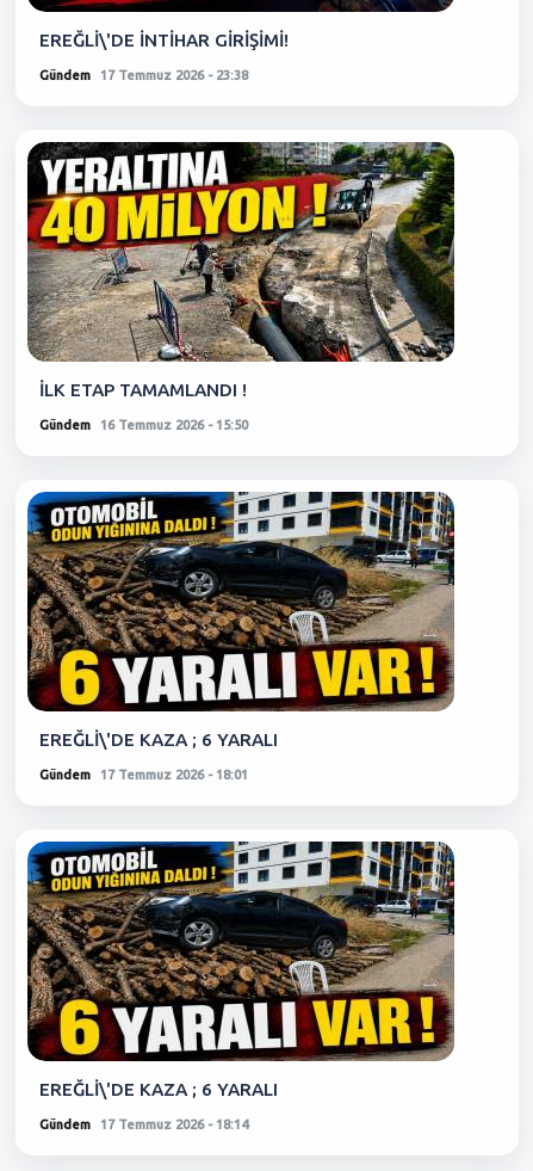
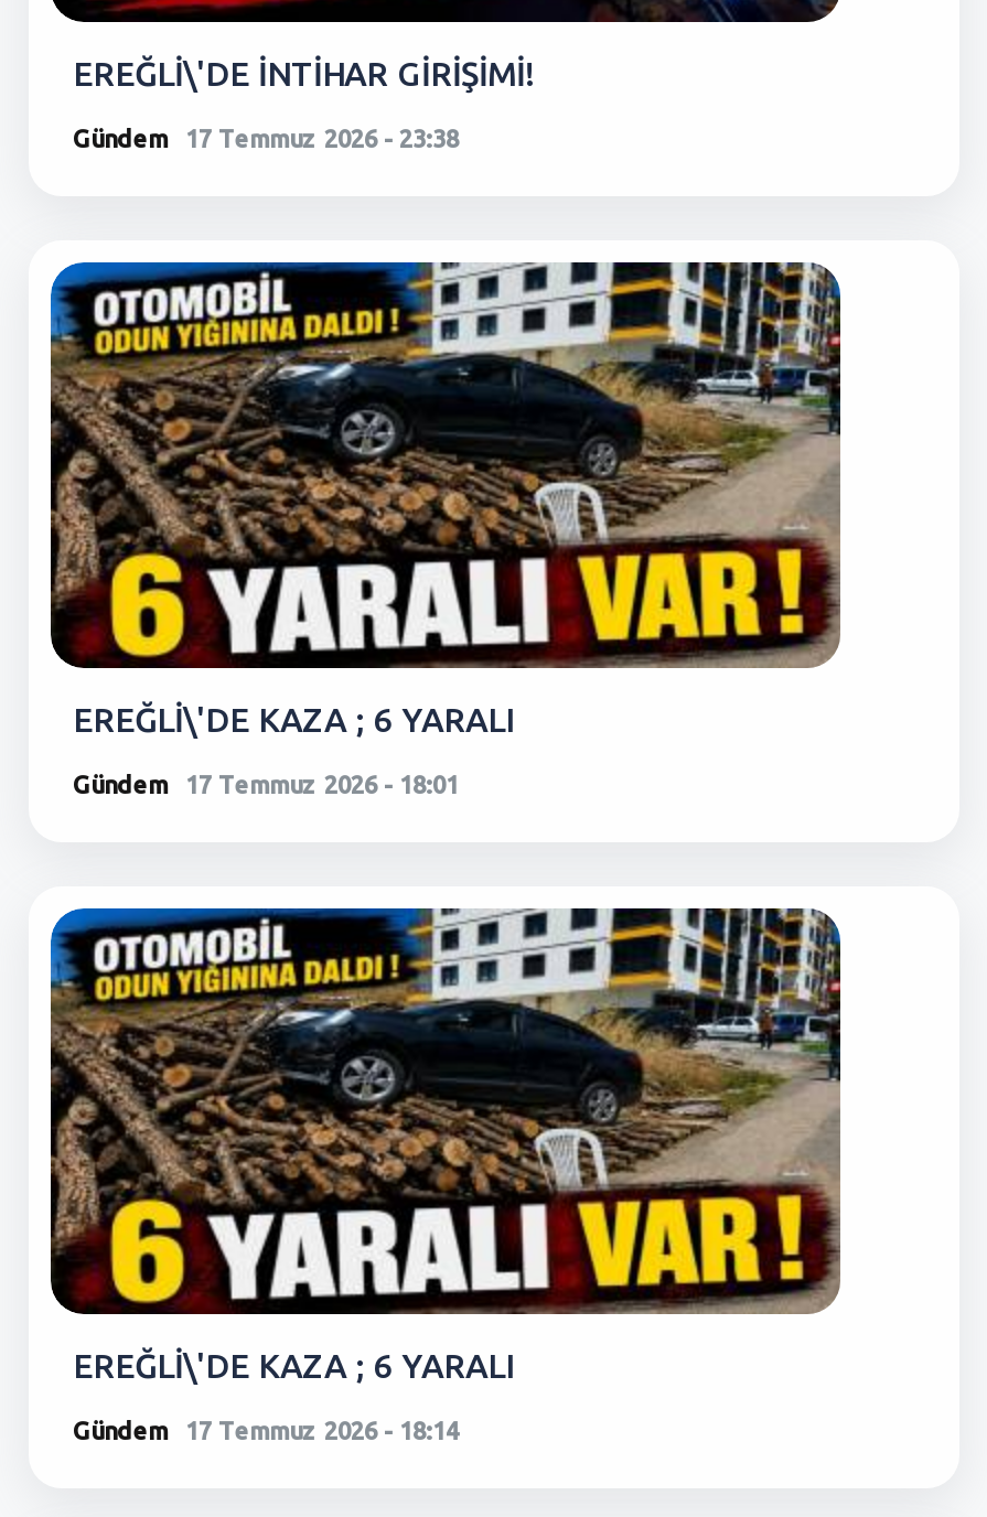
- [image]
- İLK ETAP TAMAMLANDI !
- Gündem
- 16 Temmuz 2026 - 15:50
